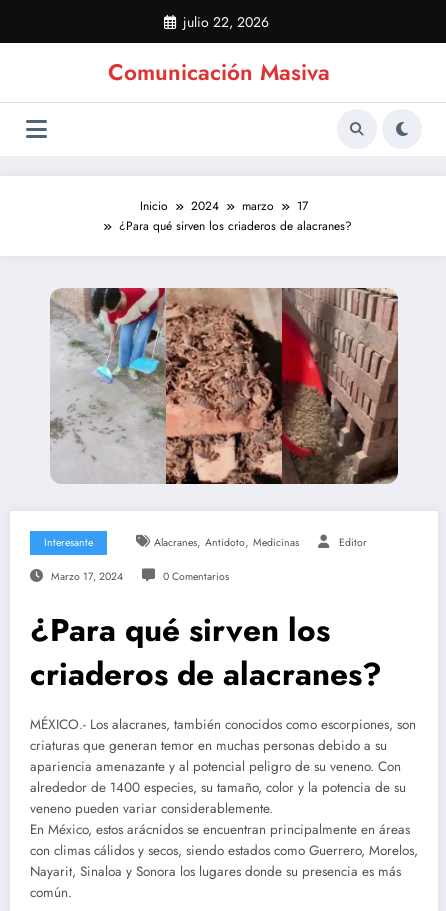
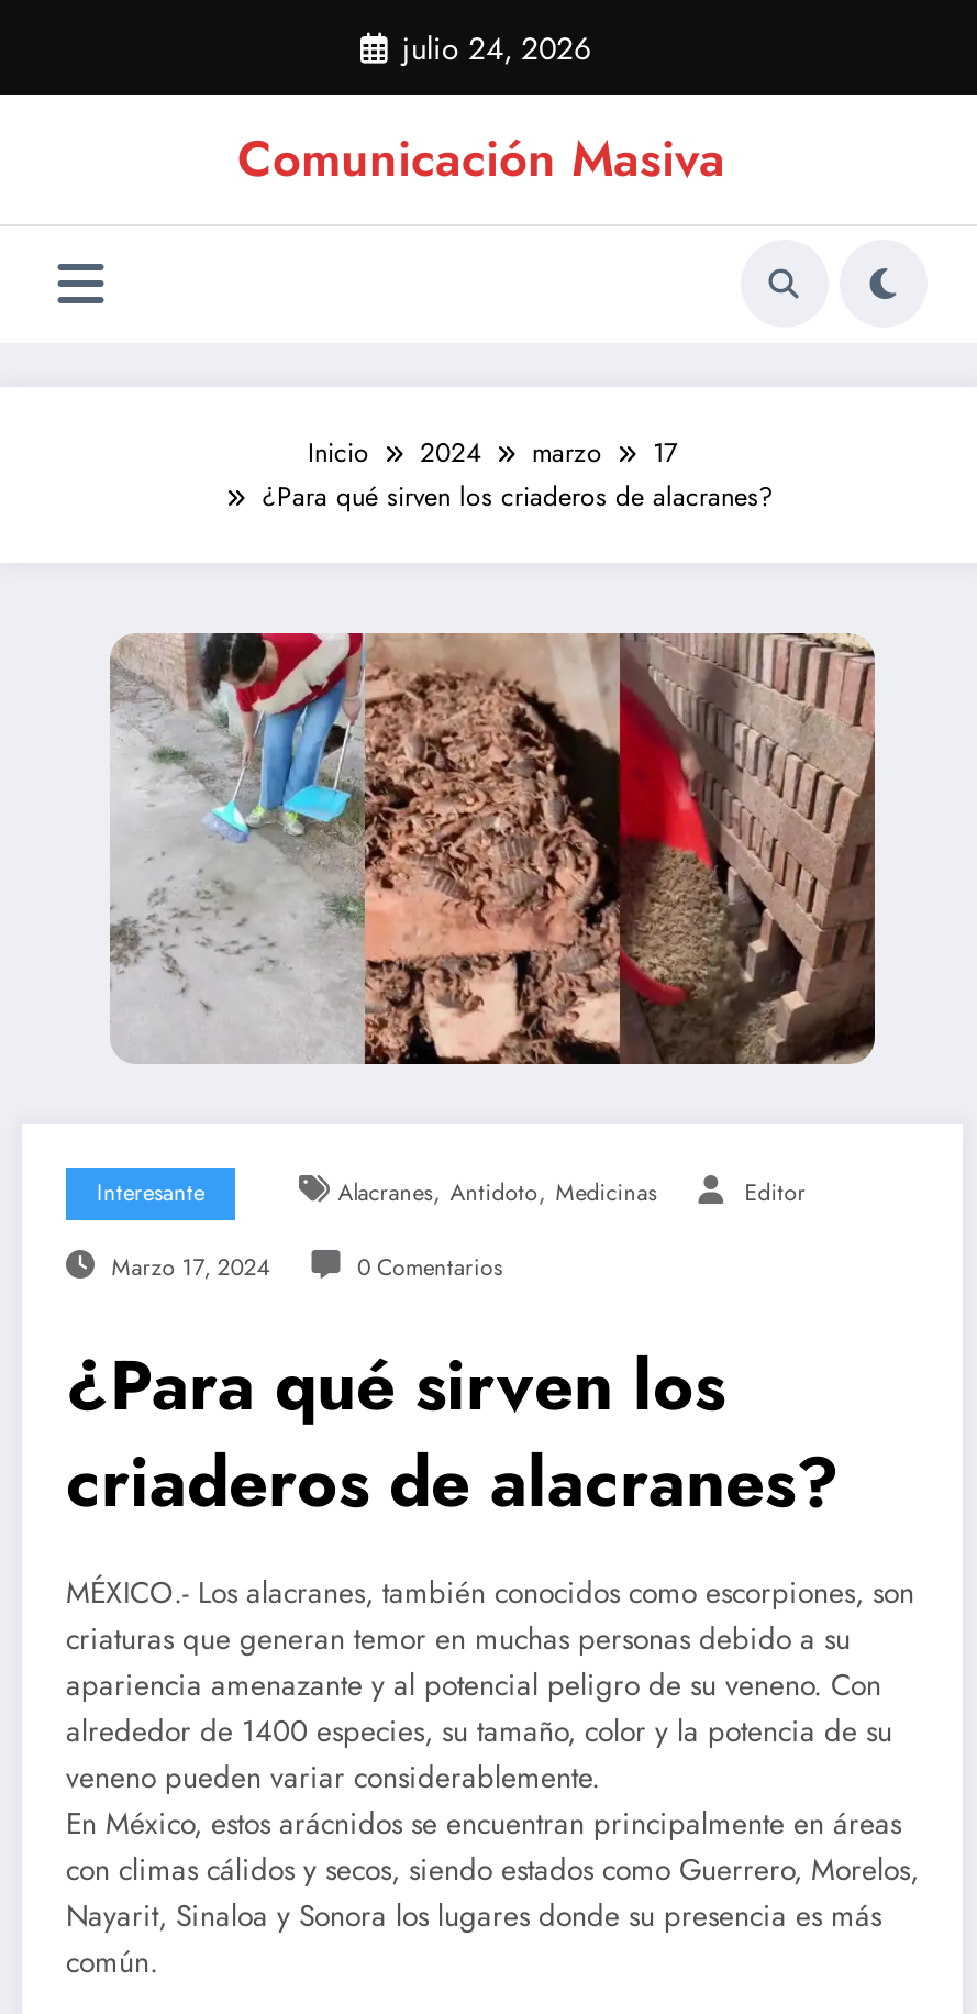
- julio 22, 2026
+ julio 24, 2026
